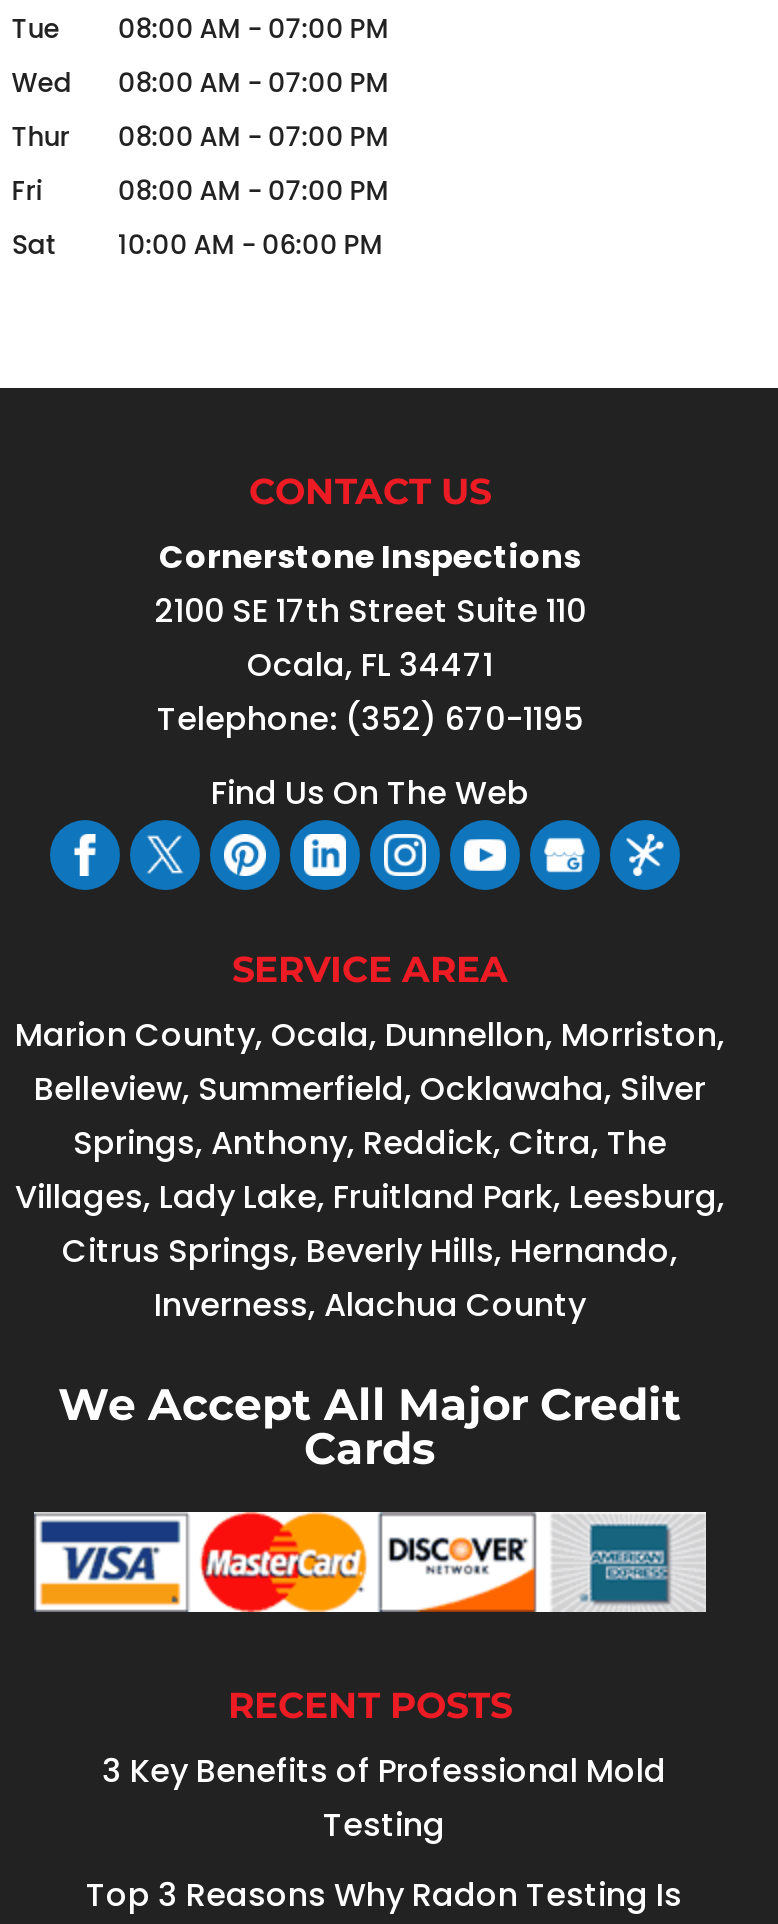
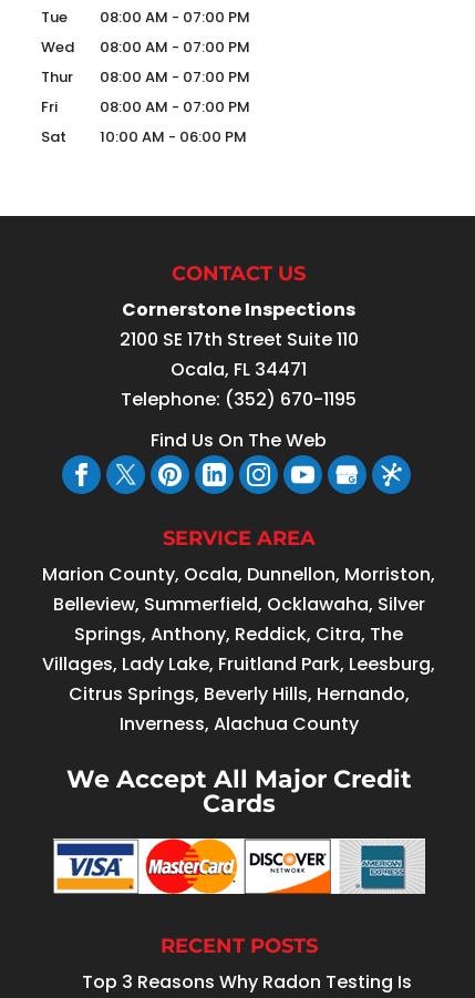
- 3 Key Benefits of Professional Mold
- Testing
